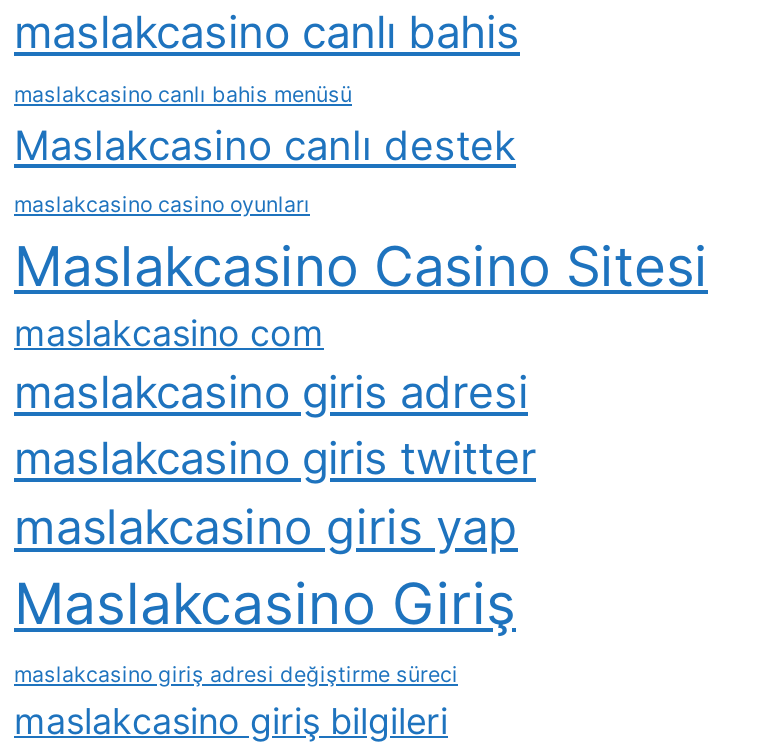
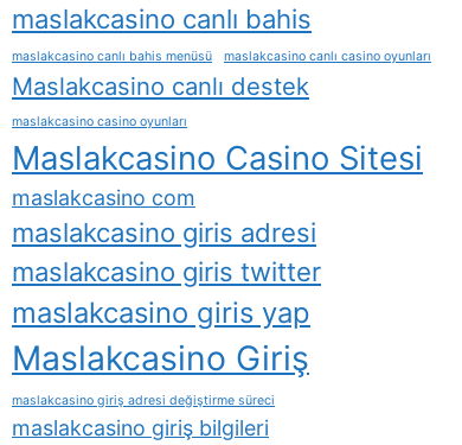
+ maslakcasino canlı casino oyunları
